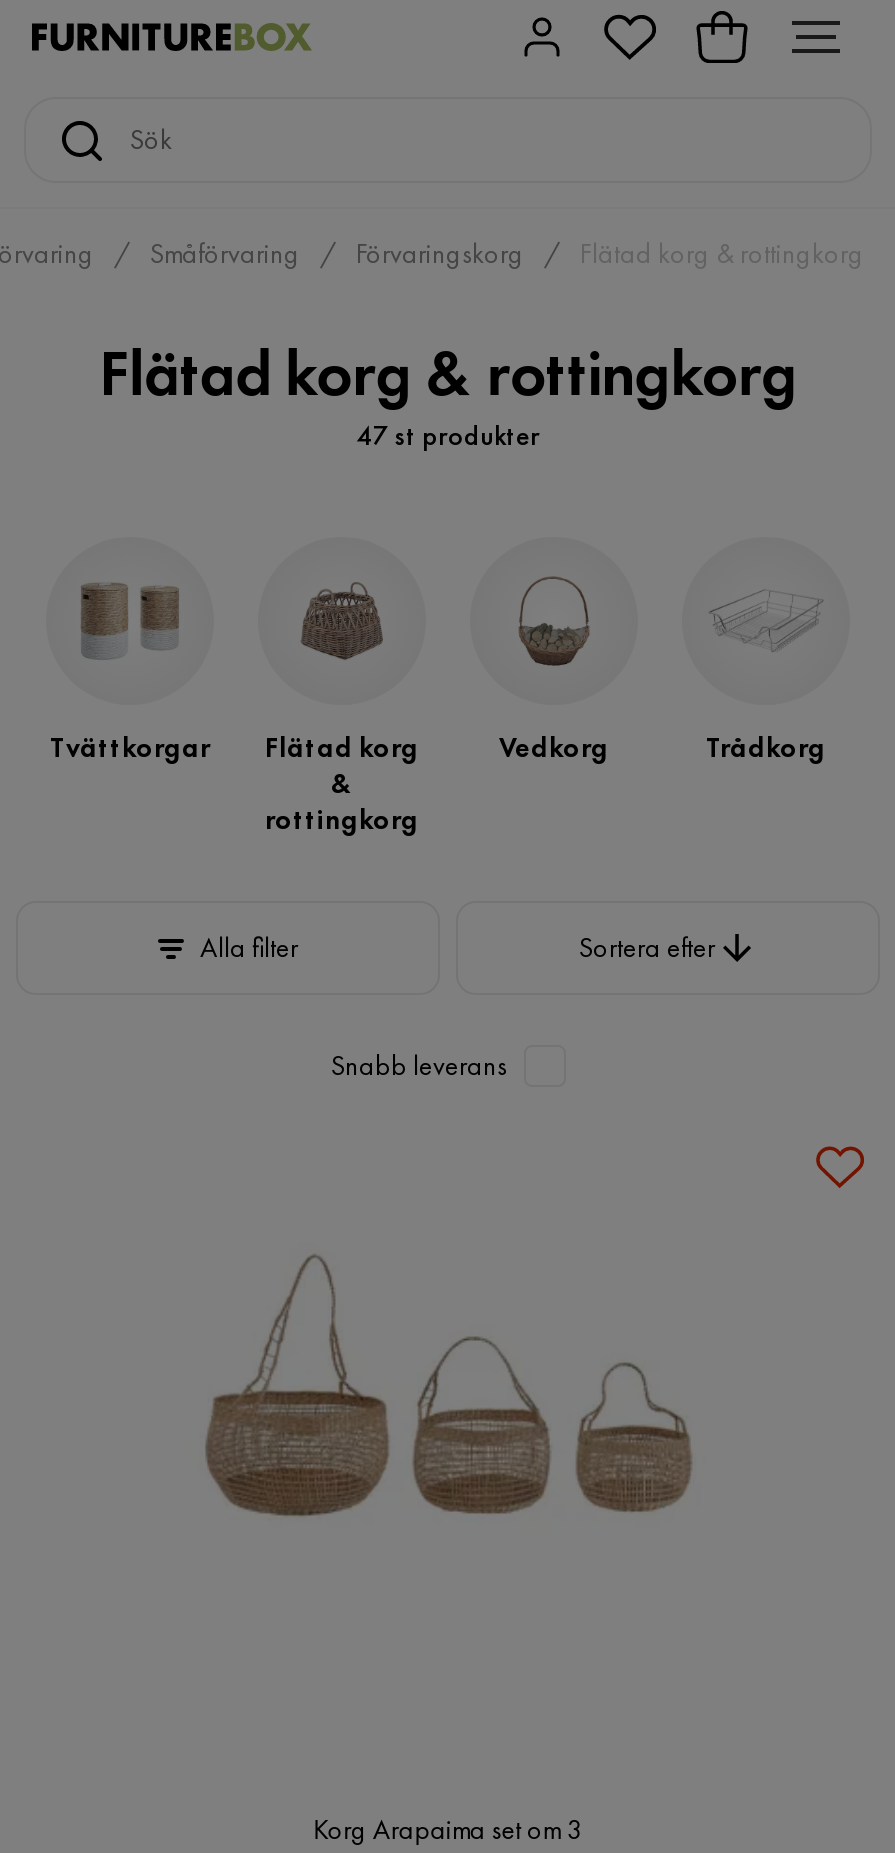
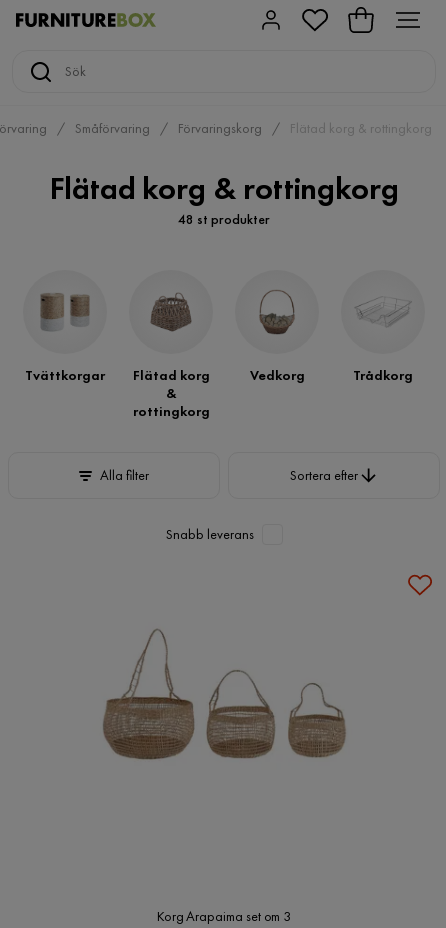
- 47 st produkter
+ 48 st produkter
